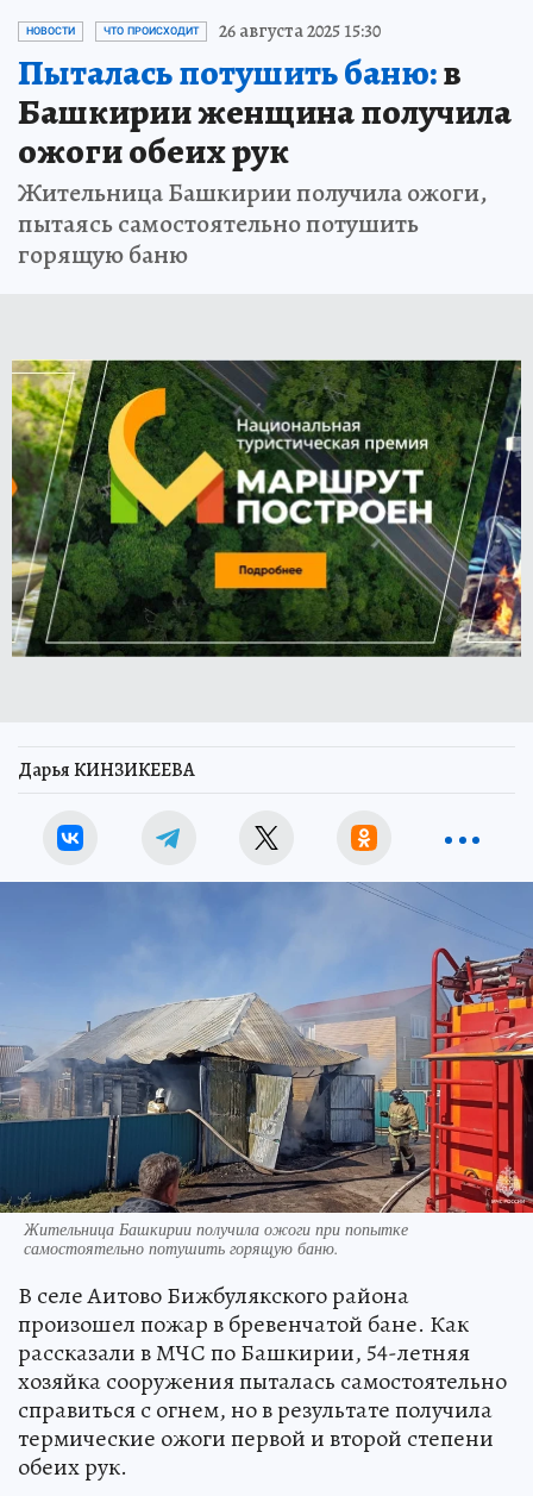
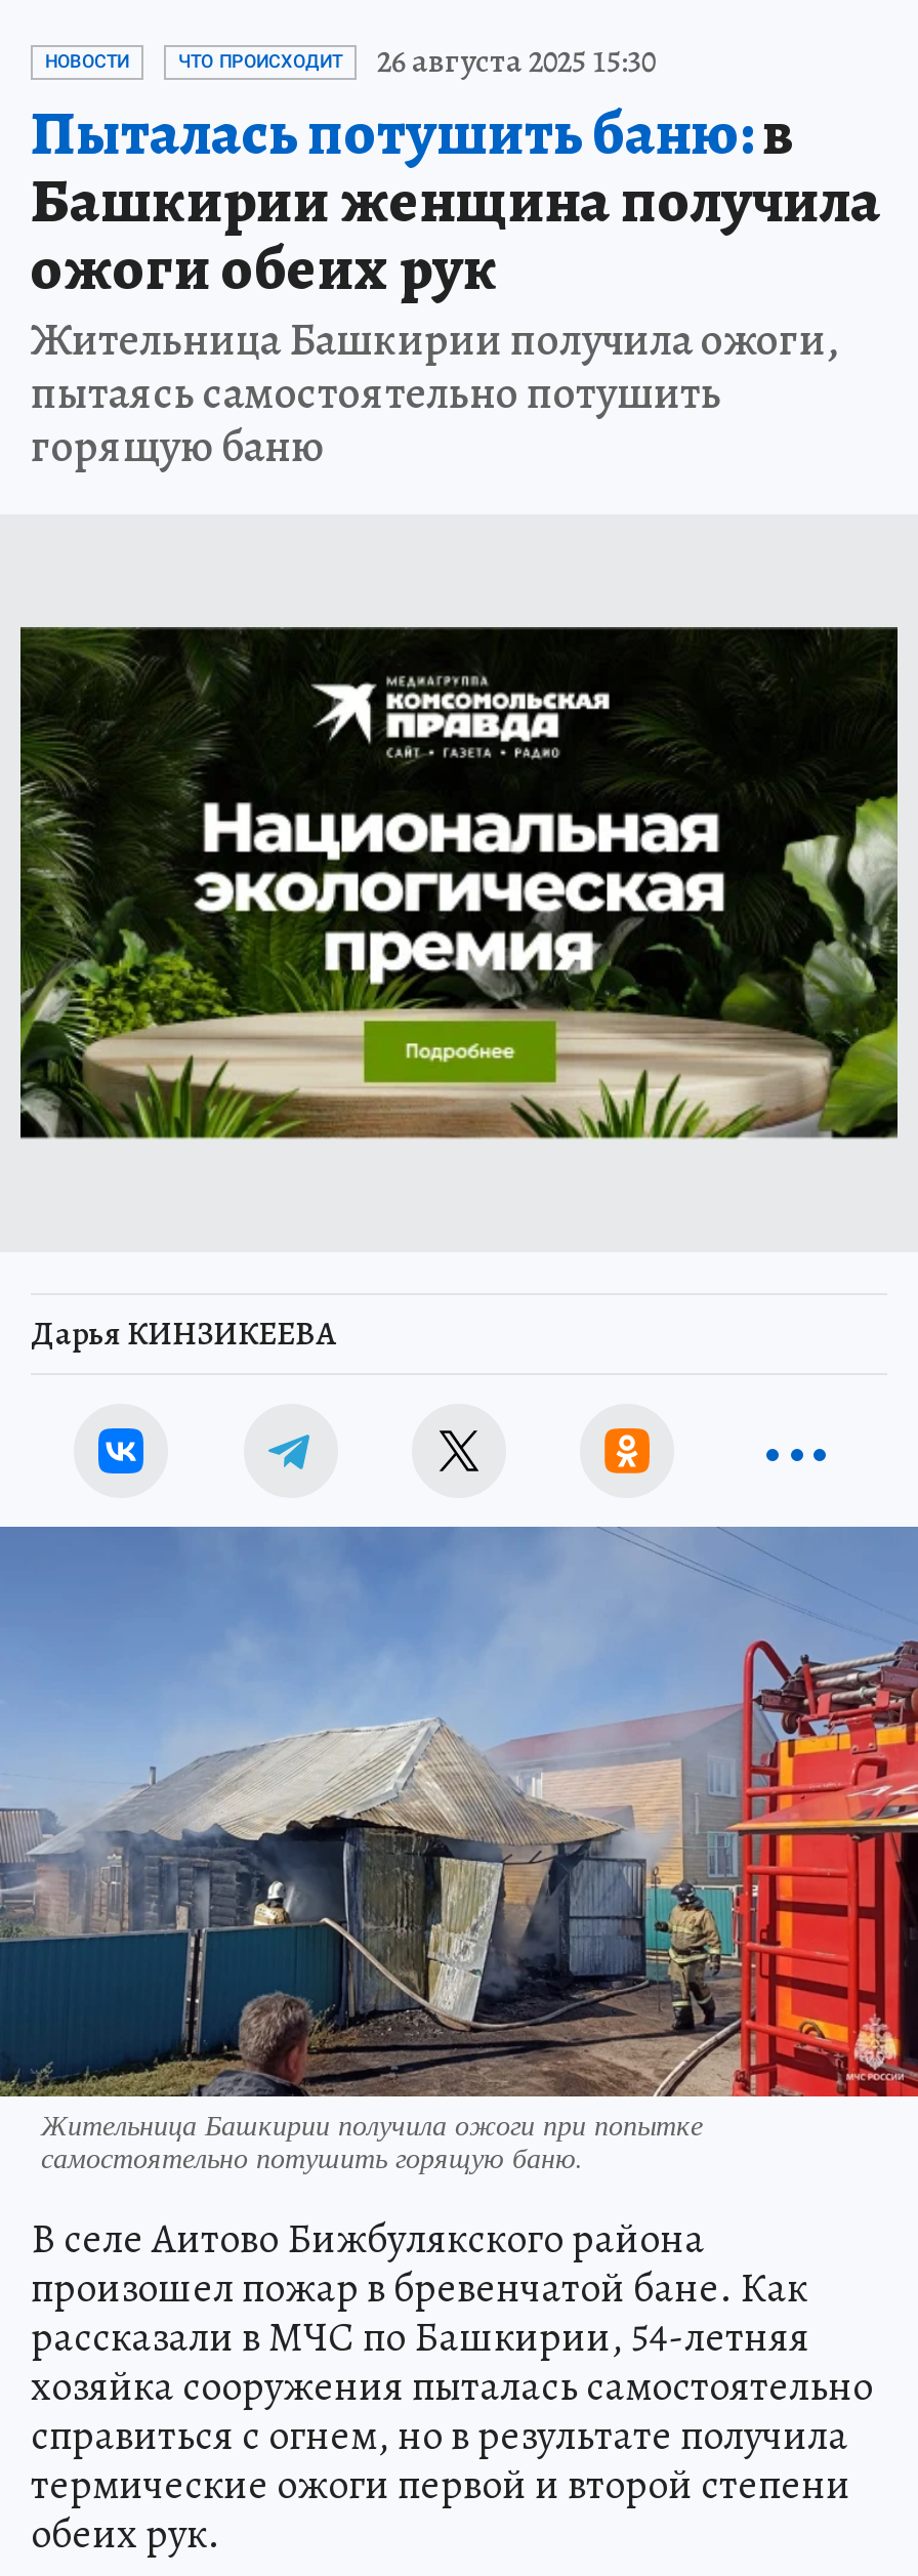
- [image]
+ [image]
